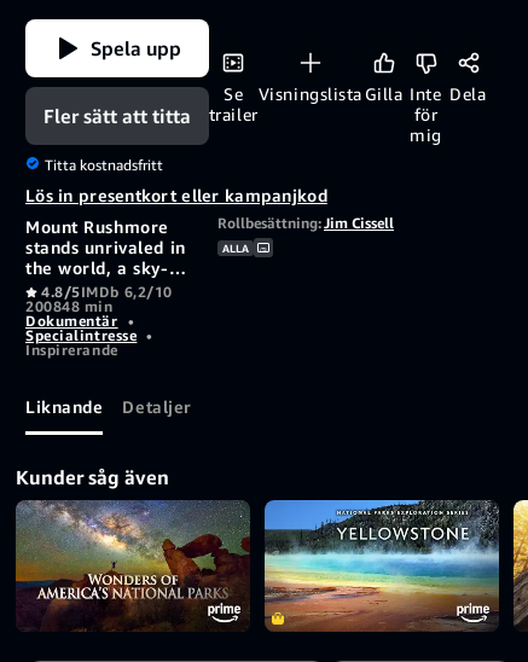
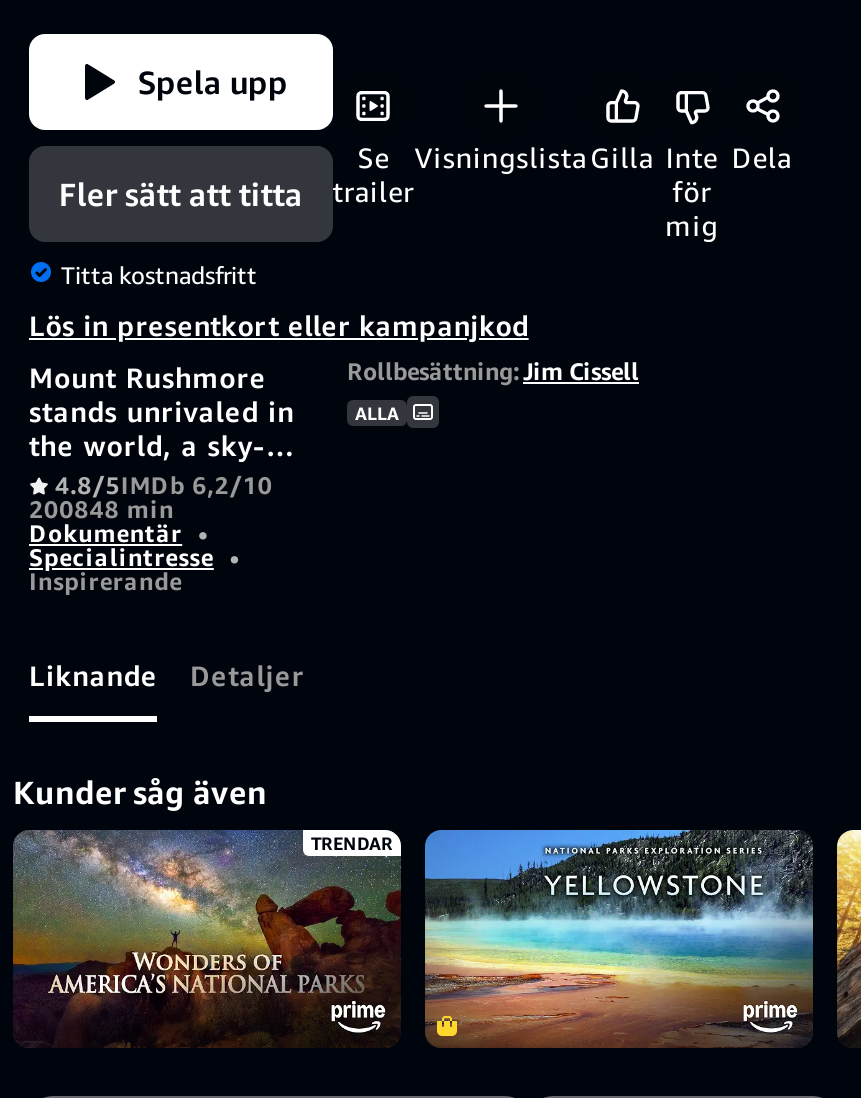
+ TRENDAR
